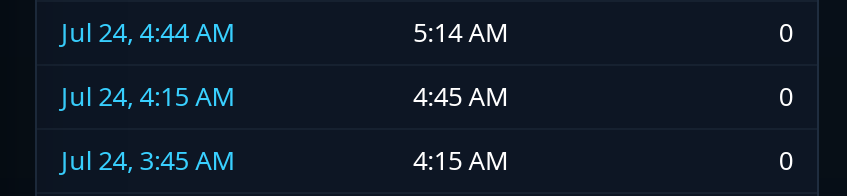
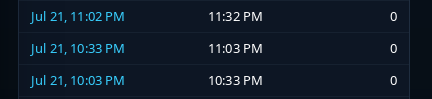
- Jul 24, 4:44 AM
- 5:14 AM
+ Jul 21, 11:02 PM
+ 11:32 PM

- Jul 24, 4:15 AM
- 4:45 AM
+ Jul 21, 10:33 PM
+ 11:03 PM

- Jul 24, 3:45 AM
- 4:15 AM
+ Jul 21, 10:03 PM
+ 10:33 PM
